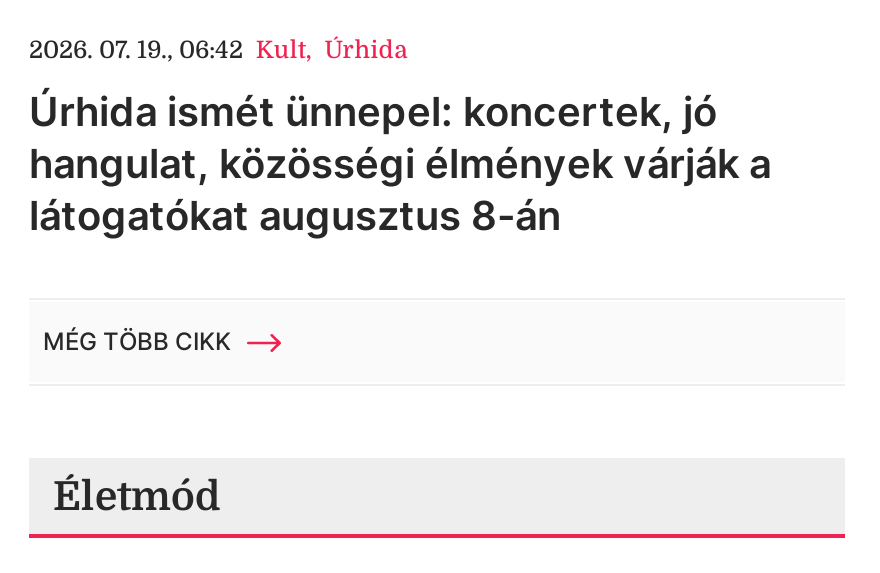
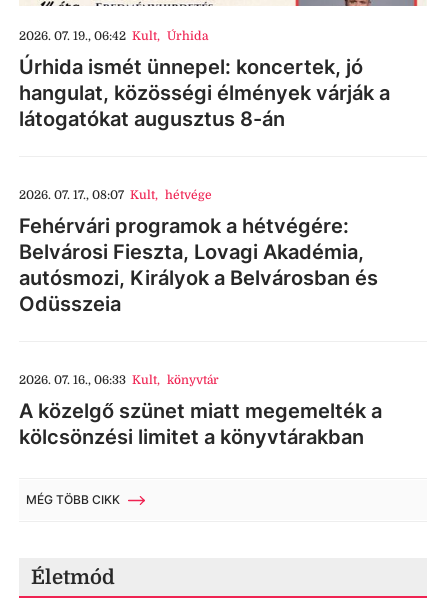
+ 2026. 07. 17., 08:07 Kult, hétvége
+ Fehérvári programok a hétvégére:
+ Belvárosi Fieszta, Lovagi Akadémia,
+ autósmozi, Királyok a Belvárosban és
+ Odüsszeia
+ 2026. 07. 16., 06:33 Kult, könyvtár
+ A közelgő szünet miatt megemelték a
+ kölcsönzési limitet a könyvtárakban
